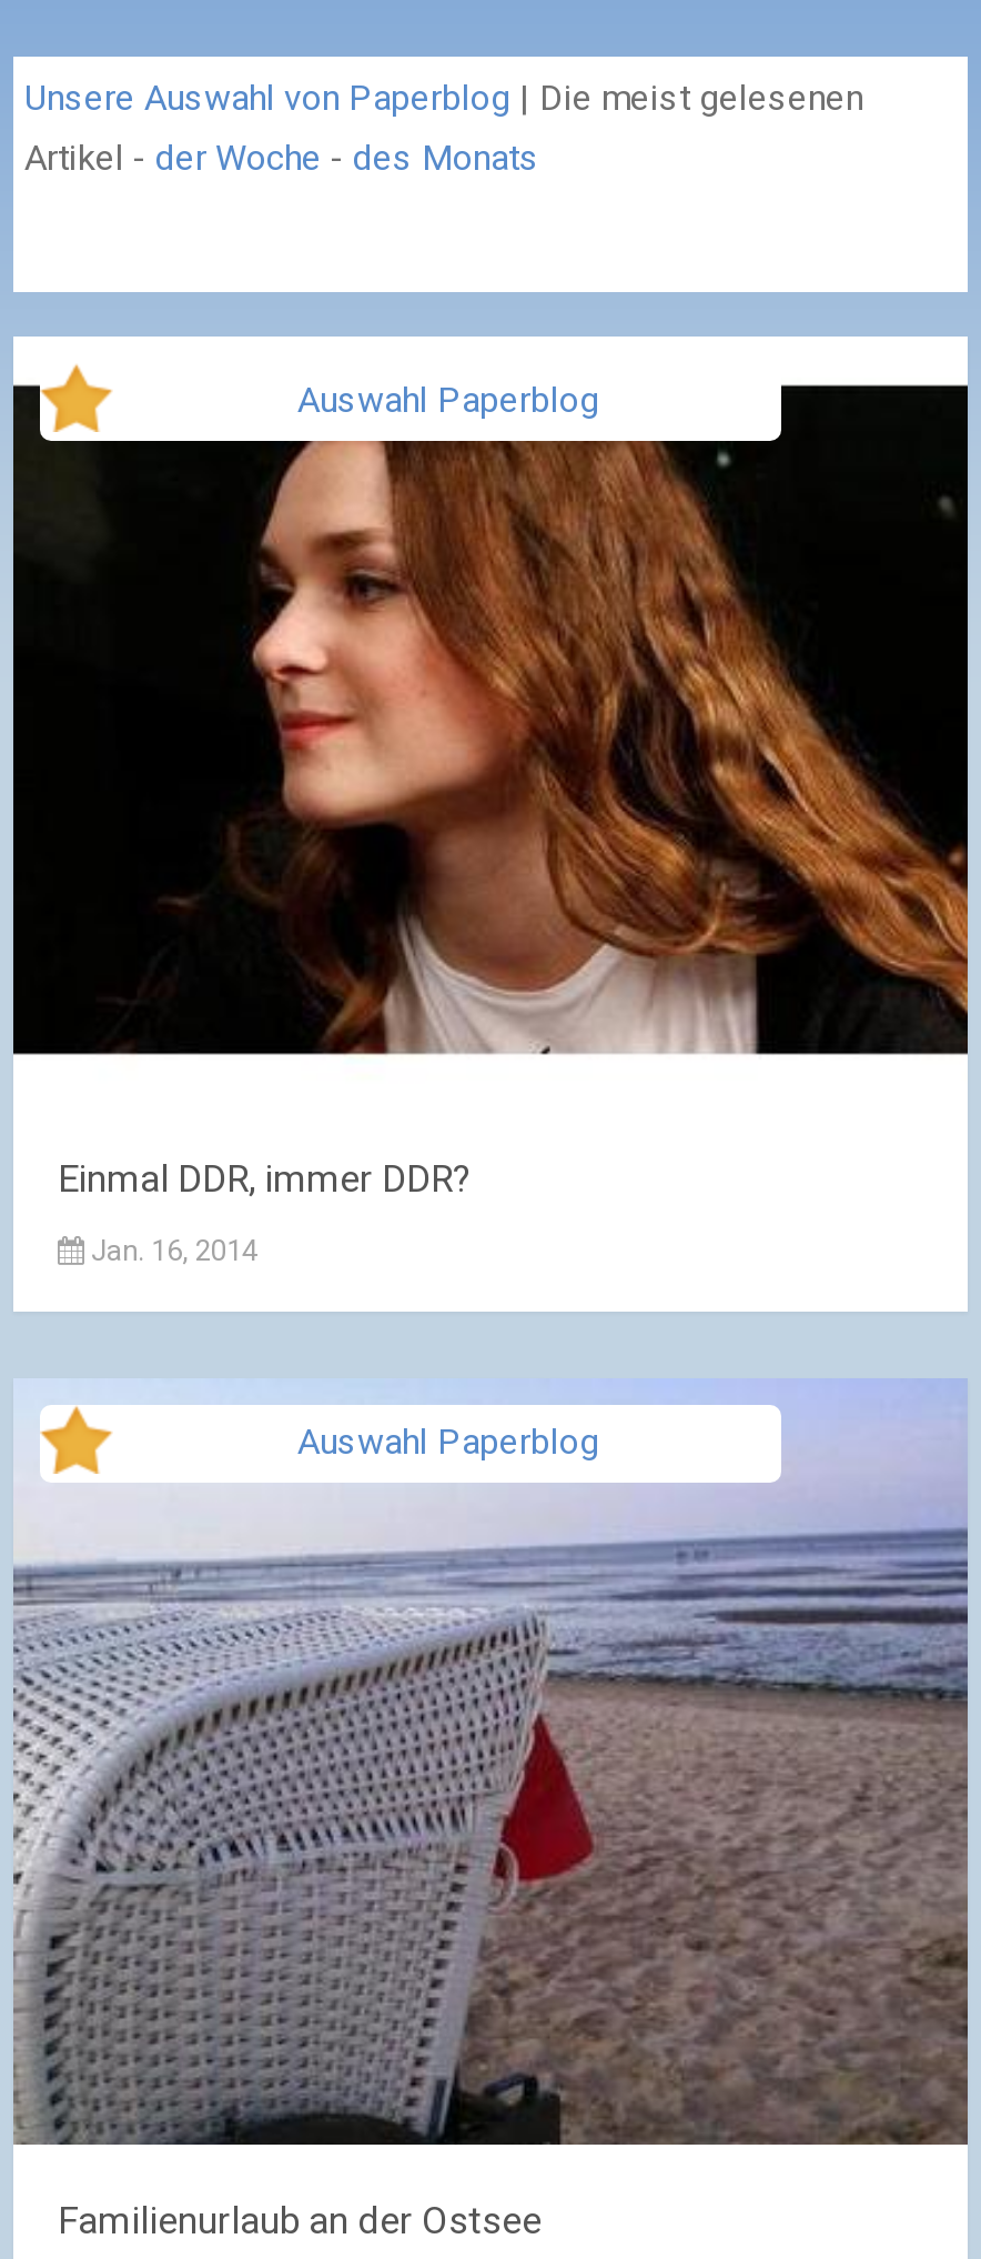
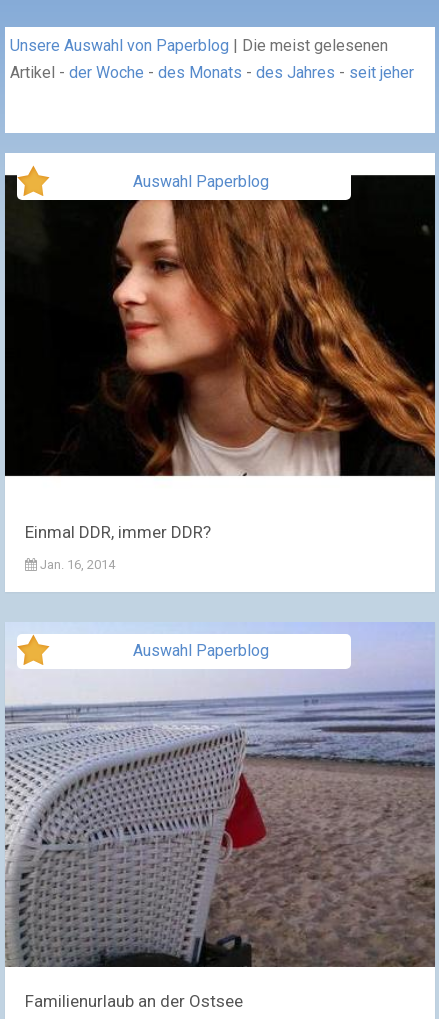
- Artikel - der Woche - des Monats
+ Artikel - der Woche - des Monats - des Jahres - seit jeher
